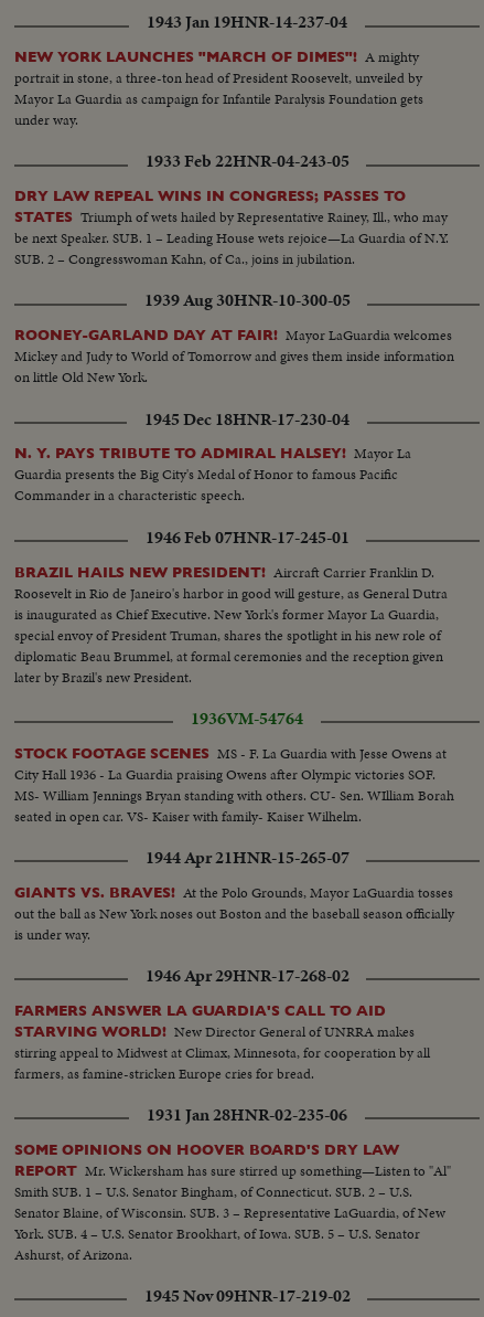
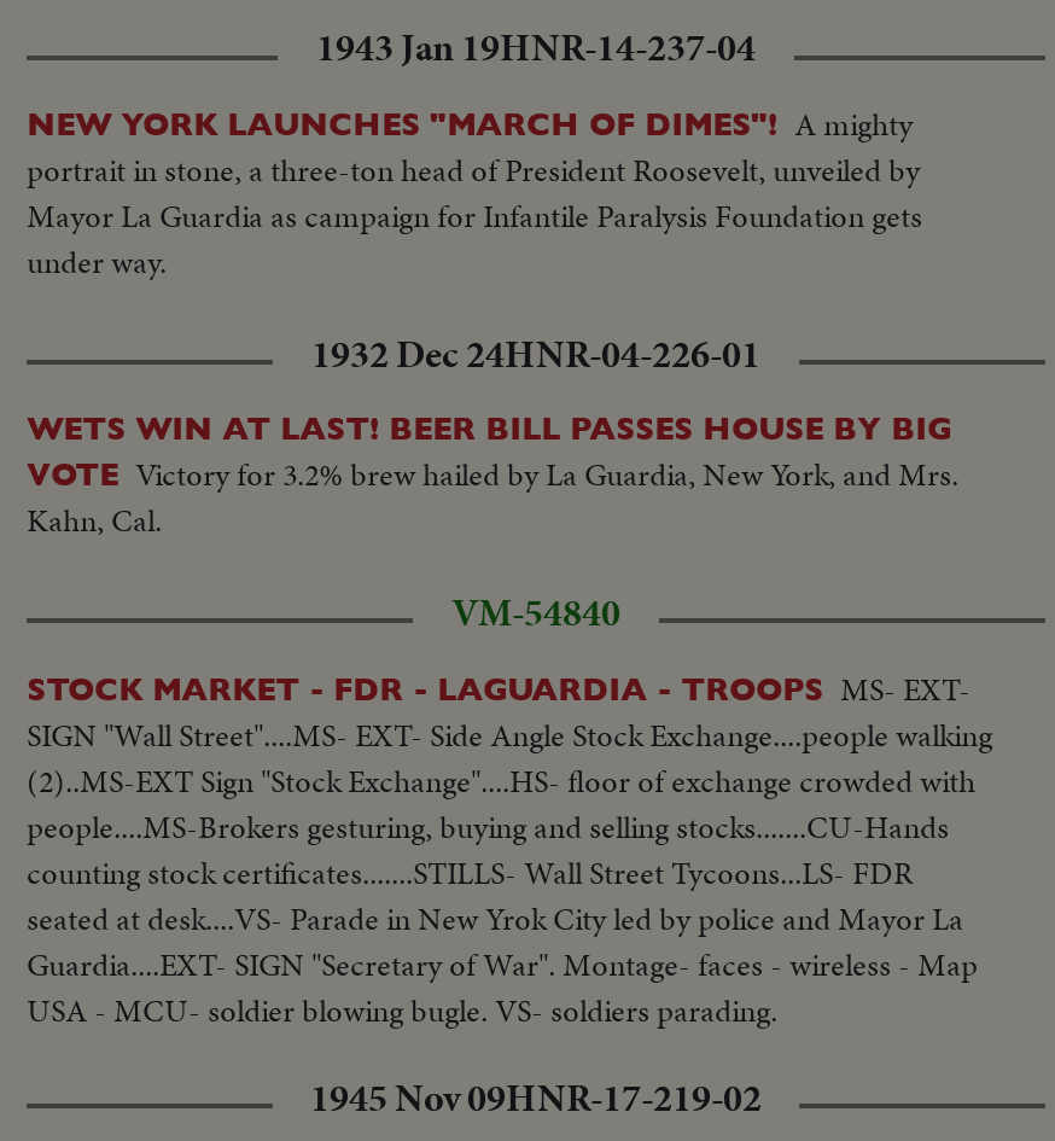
- 1933 Feb 22HNR-04-243-05
- DRY LAW REPEAL WINS IN CONGRESS; PASSES TO
- STATES Triumph of wets hailed by Representative Rainey, Ill., who may
- be next Speaker. SUB. 1 – Leading House wets rejoice—La Guardia of N.Y.
- SUB. 2 – Congresswoman Kahn, of Ca., joins in jubilation.
- 1939 Aug 30HNR-10-300-05
- ROONEY-GARLAND DAY AT FAIR! Mayor LaGuardia welcomes
- Mickey and Judy to World of Tomorrow and gives them inside information
- on little Old New York.
- 1945 Dec 18HNR-17-230-04
- N. Y. PAYS TRIBUTE TO ADMIRAL HALSEY! Mayor La
- Guardia presents the Big City's Medal of Honor to famous Pacific
- Commander in a characteristic speech.
- 1946 Feb 07HNR-17-245-01
- BRAZIL HAILS NEW PRESIDENT! Aircraft Carrier Franklin D.
- Roosevelt in Rio de Janeiro's harbor in good will gesture, as General Dutra
- is inaugurated as Chief Executive. New York's former Mayor La Guardia,
- special envoy of President Truman, shares the spotlight in his new role of
- diplomatic Beau Brummel, at formal ceremonies and the reception given
- later by Brazil's new President.
- 1936VM-54764
- STOCK FOOTAGE SCENES MS - F. La Guardia with Jesse Owens at
- City Hall 1936 - La Guardia praising Owens after Olympic victories SOF.
- MS- William Jennings Bryan standing with others. CU- Sen. WIlliam Borah
- seated in open car. VS- Kaiser with family- Kaiser Wilhelm.
- 1944 Apr 21HNR-15-265-07
- GIANTS VS. BRAVES! At the Polo Grounds, Mayor LaGuardia tosses
- out the ball as New York noses out Boston and the baseball season officially
- is under way.
- 1946 Apr 29HNR-17-268-02
- FARMERS ANSWER LA GUARDIA'S CALL TO AID
- STARVING WORLD! New Director General of UNRRA makes
- stirring appeal to Midwest at Climax, Minnesota, for cooperation by all
- farmers, as famine-stricken Europe cries for bread.
- 1931 Jan 28HNR-02-235-06
- SOME OPINIONS ON HOOVER BOARD'S DRY LAW
- REPORT Mr. Wickersham has sure stirred up something—Listen to "Al"
- Smith SUB. 1 – U.S. Senator Bingham, of Connecticut. SUB. 2 – U.S.
- Senator Blaine, of Wisconsin. SUB. 3 – Representative LaGuardia, of New
- York. SUB. 4 – U.S. Senator Brookhart, of Iowa. SUB. 5 – U.S. Senator
- Ashurst, of Arizona.
+ 1932 Dec 24HNR-04-226-01
+ WETS WIN AT LAST! BEER BILL PASSES HOUSE BY BIG
+ VOTE Victory for 3.2% brew hailed by La Guardia, New York, and Mrs.
+ Kahn, Cal.
+ VM-54840
+ STOCK MARKET - FDR - LAGUARDIA - TROOPS MS- EXT-
+ SIGN "Wall Street"....MS- EXT- Side Angle Stock Exchange....people walking
+ (2)..MS-EXT Sign "Stock Exchange"....HS- floor of exchange crowded with
+ people....MS-Brokers gesturing, buying and selling stocks.......CU-Hands
+ counting stock certificates.......STILLS- Wall Street Tycoons...LS- FDR
+ seated at desk....VS- Parade in New Yrok City led by police and Mayor La
+ Guardia....EXT- SIGN "Secretary of War". Montage- faces - wireless - Map
+ USA - MCU- soldier blowing bugle. VS- soldiers parading.
